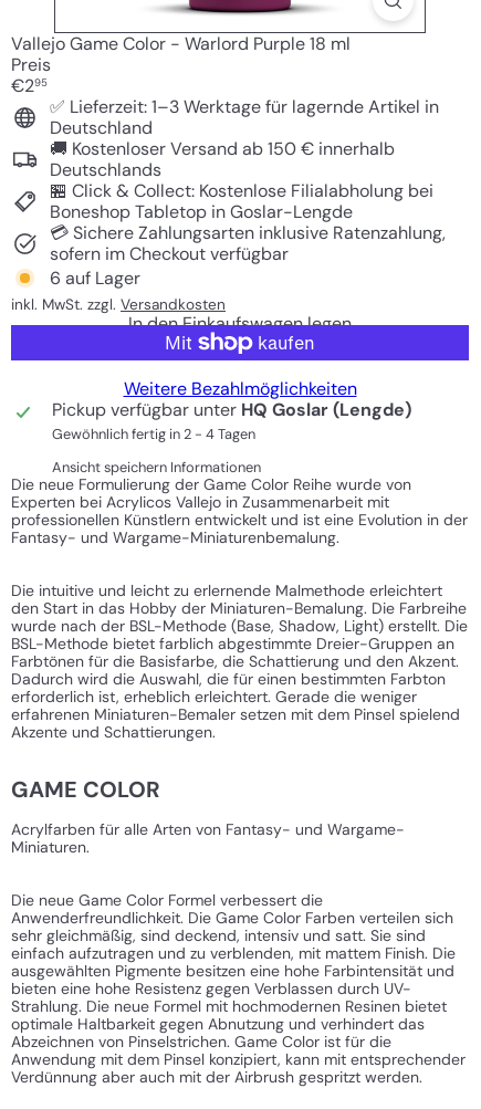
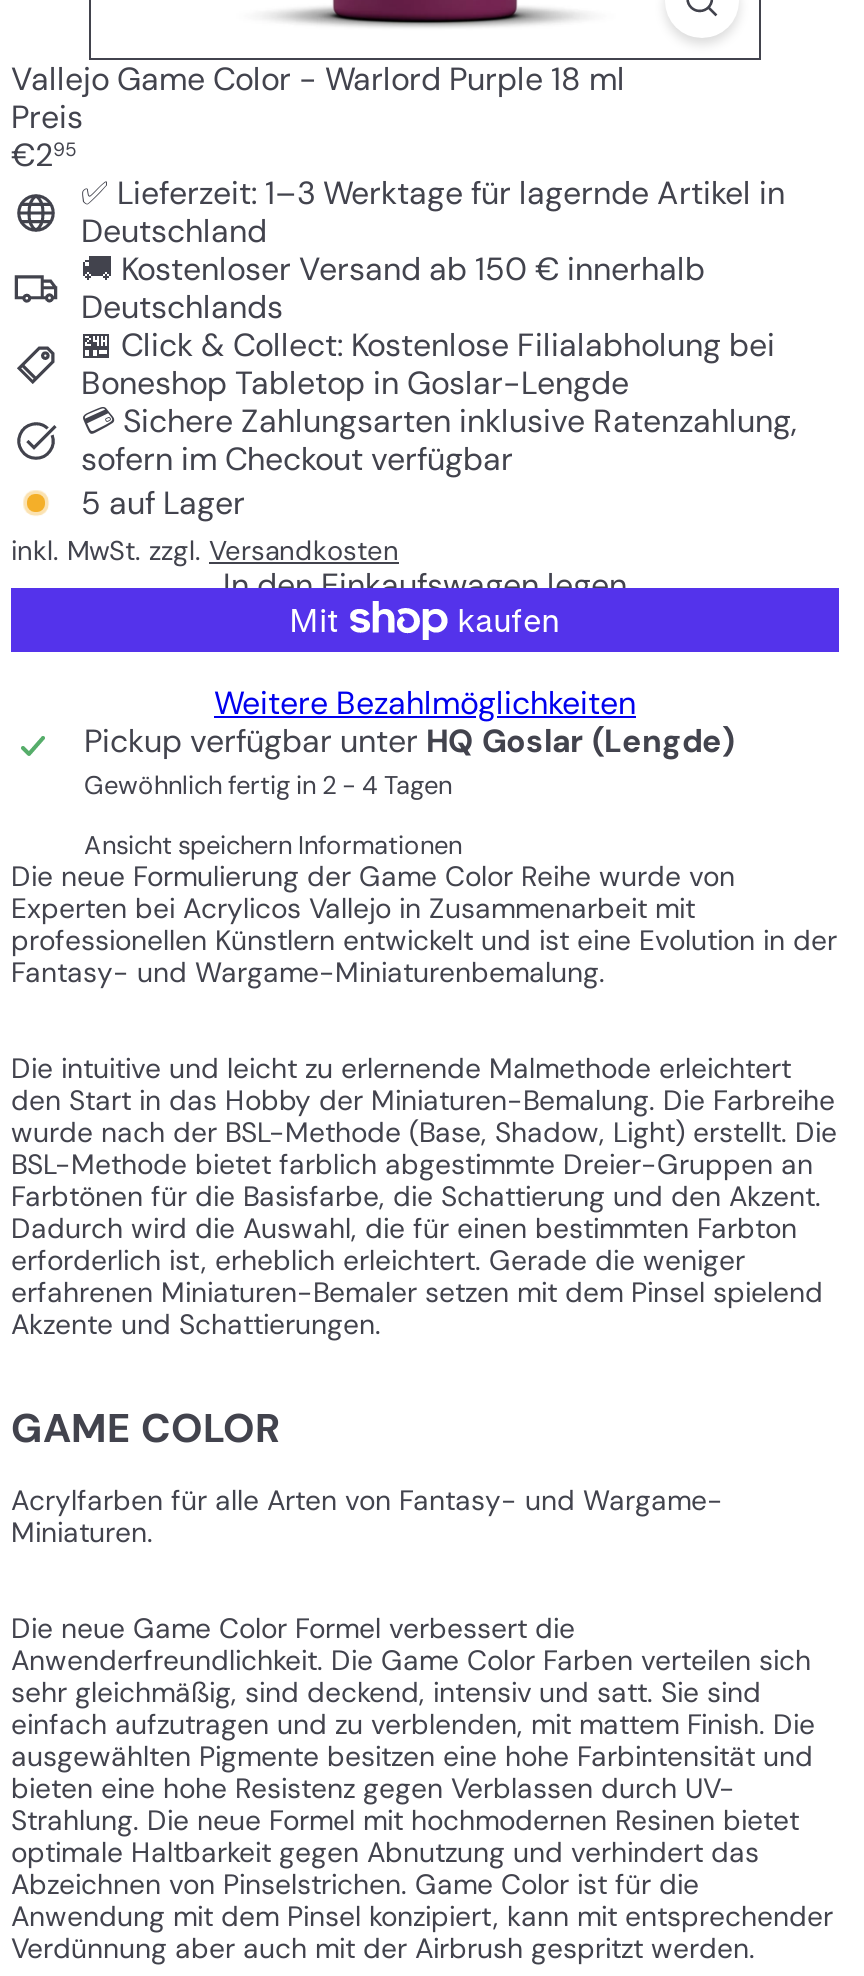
- 6 auf Lager
+ 5 auf Lager
